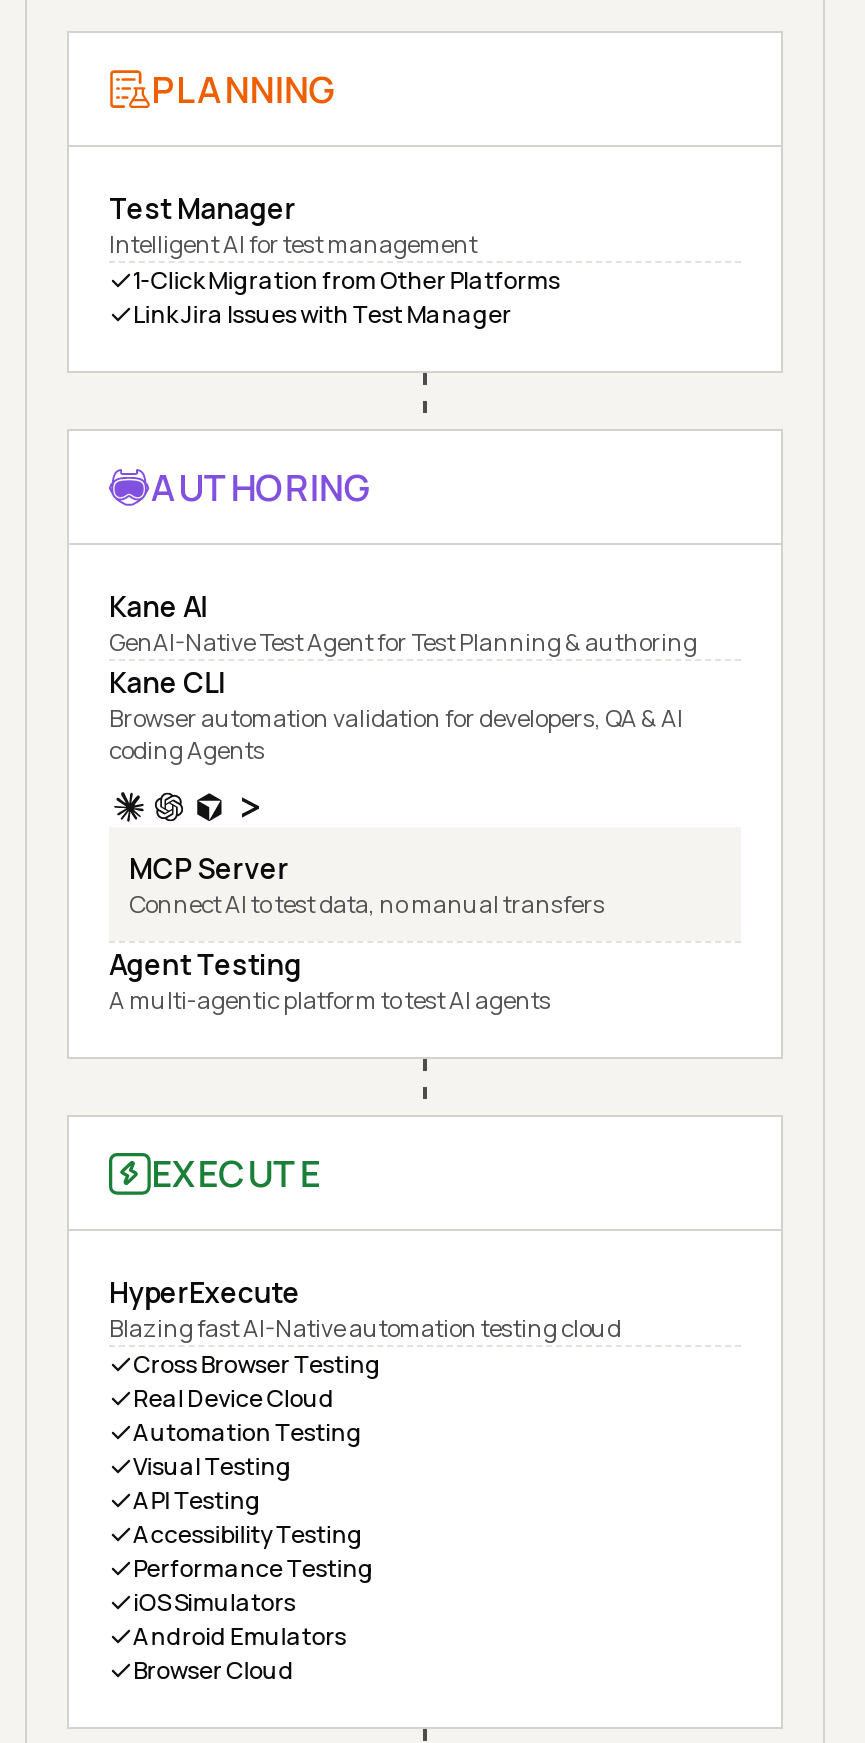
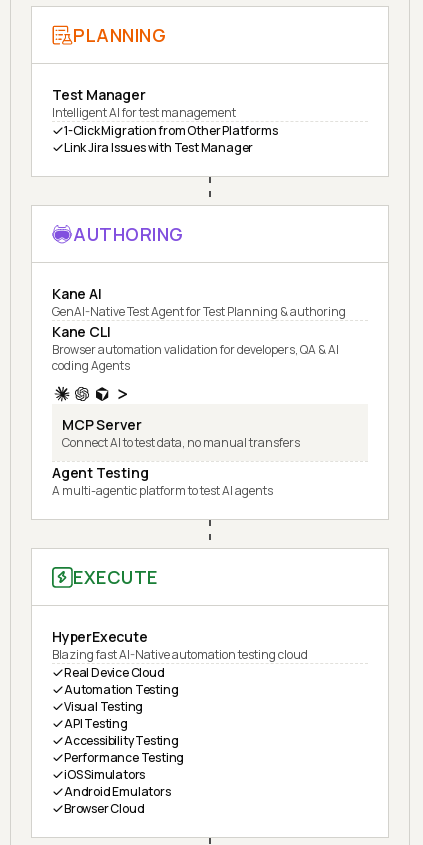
- Cross Browser Testing
